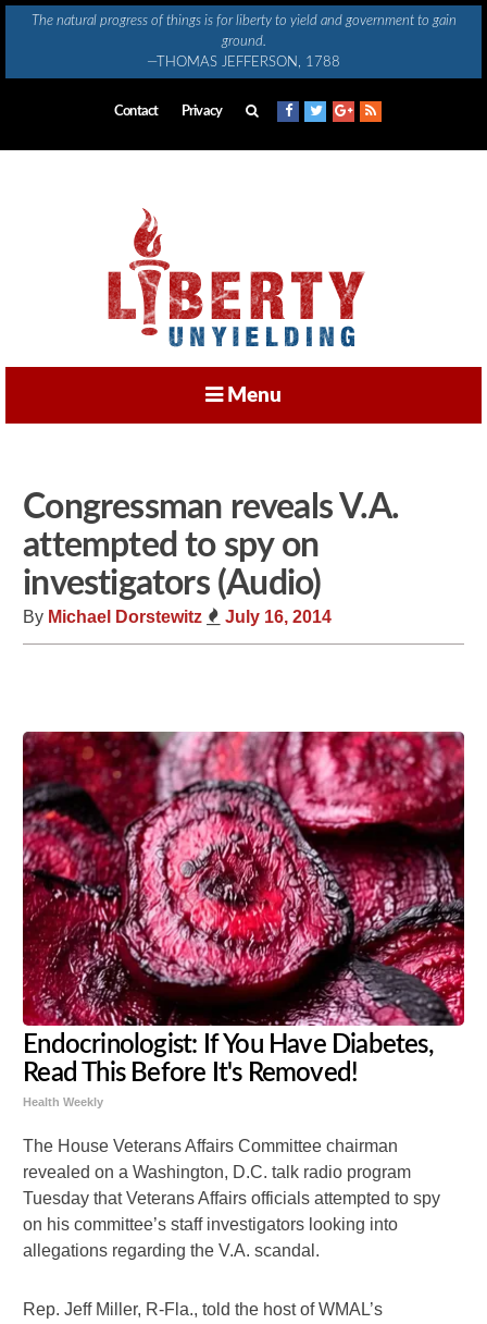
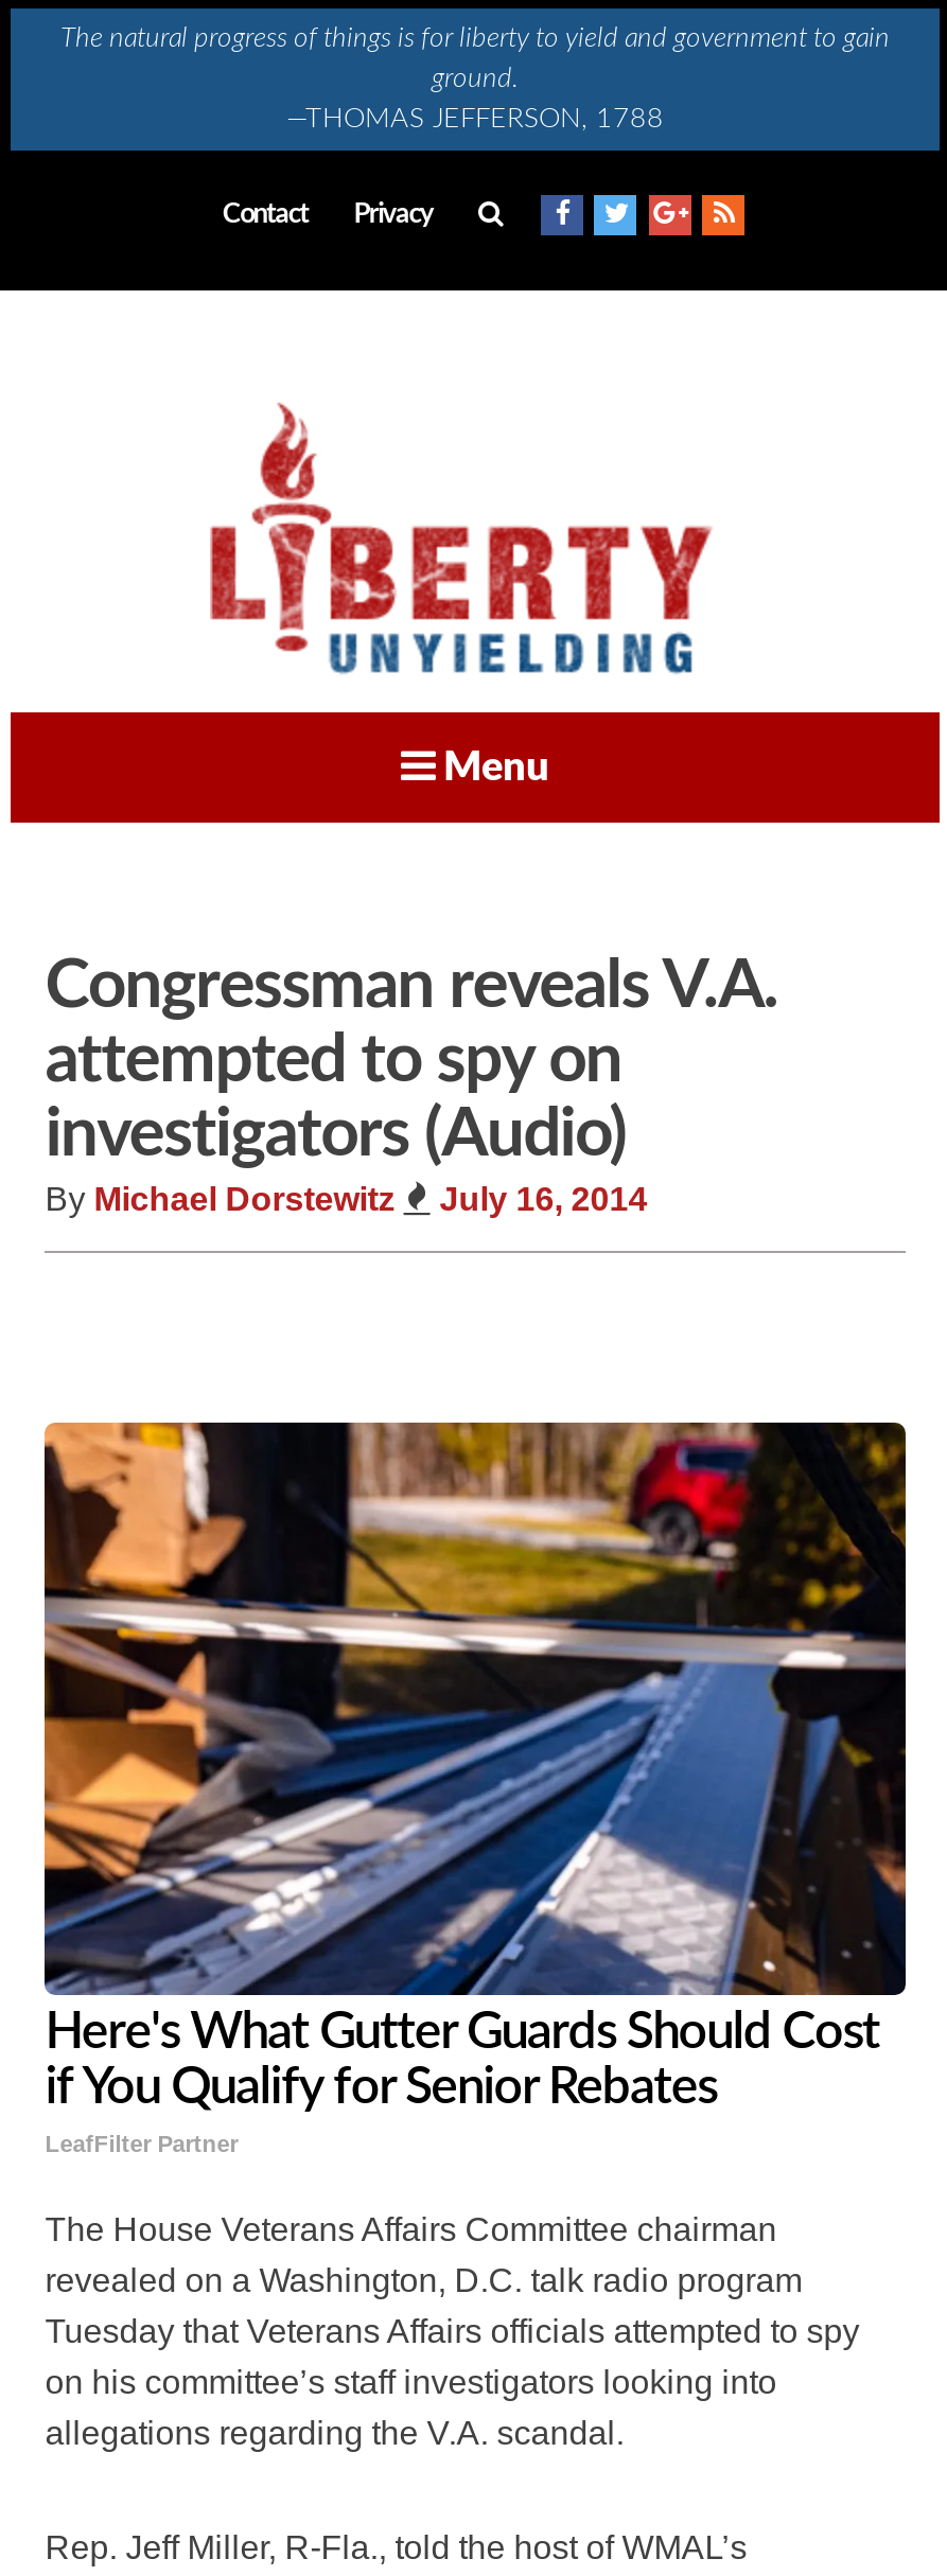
- [image]
- Endocrinologist: If You Have Diabetes,
- Read This Before It's Removed!
- Health Weekly
+ [image]
+ Here's What Gutter Guards Should Cost
+ if You Qualify for Senior Rebates
+ LeafFilter Partner
